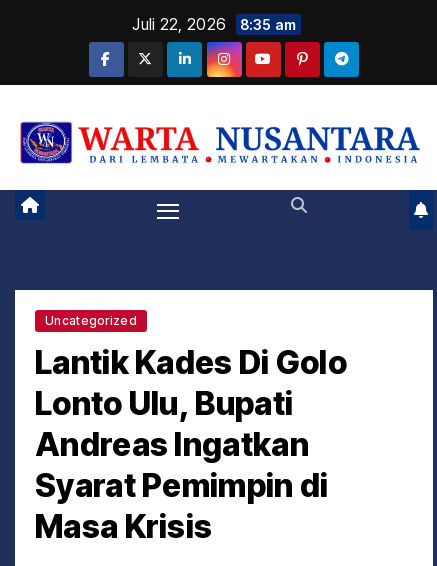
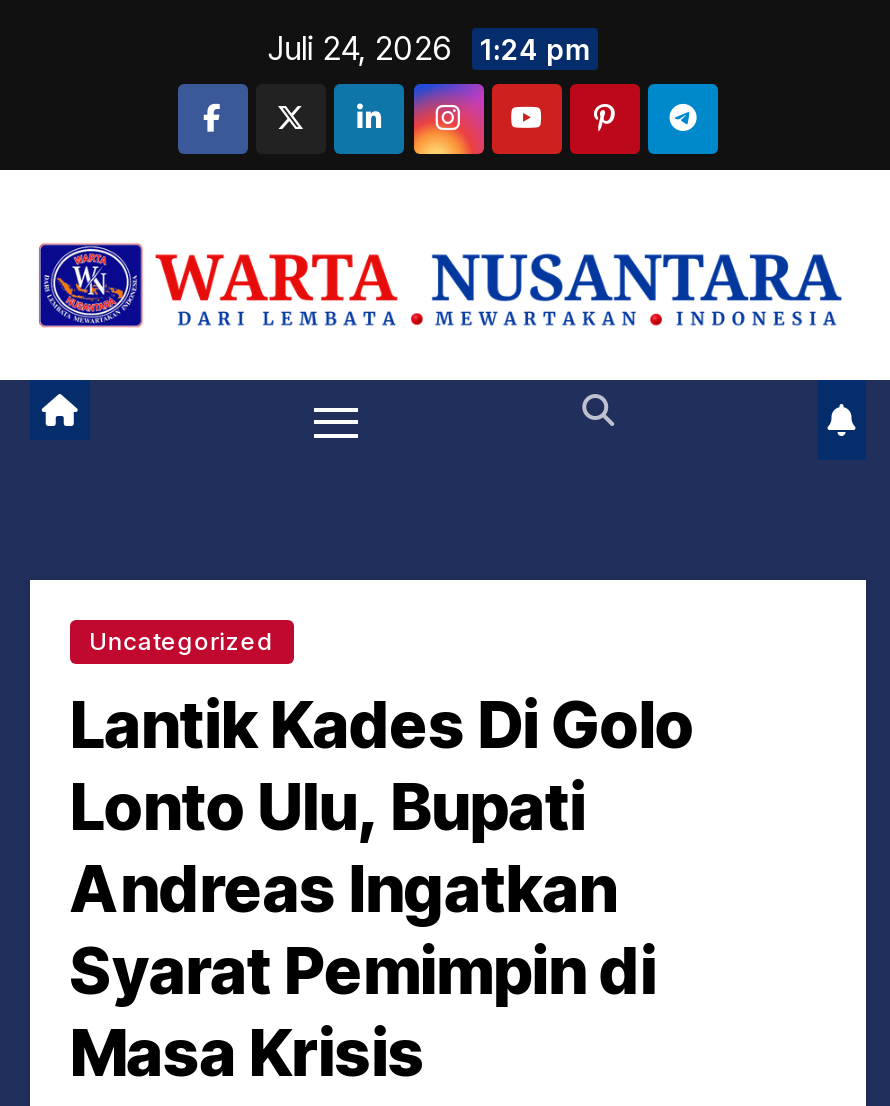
- Juli 22, 2026 8:35 am
+ Juli 24, 2026 1:24 pm
